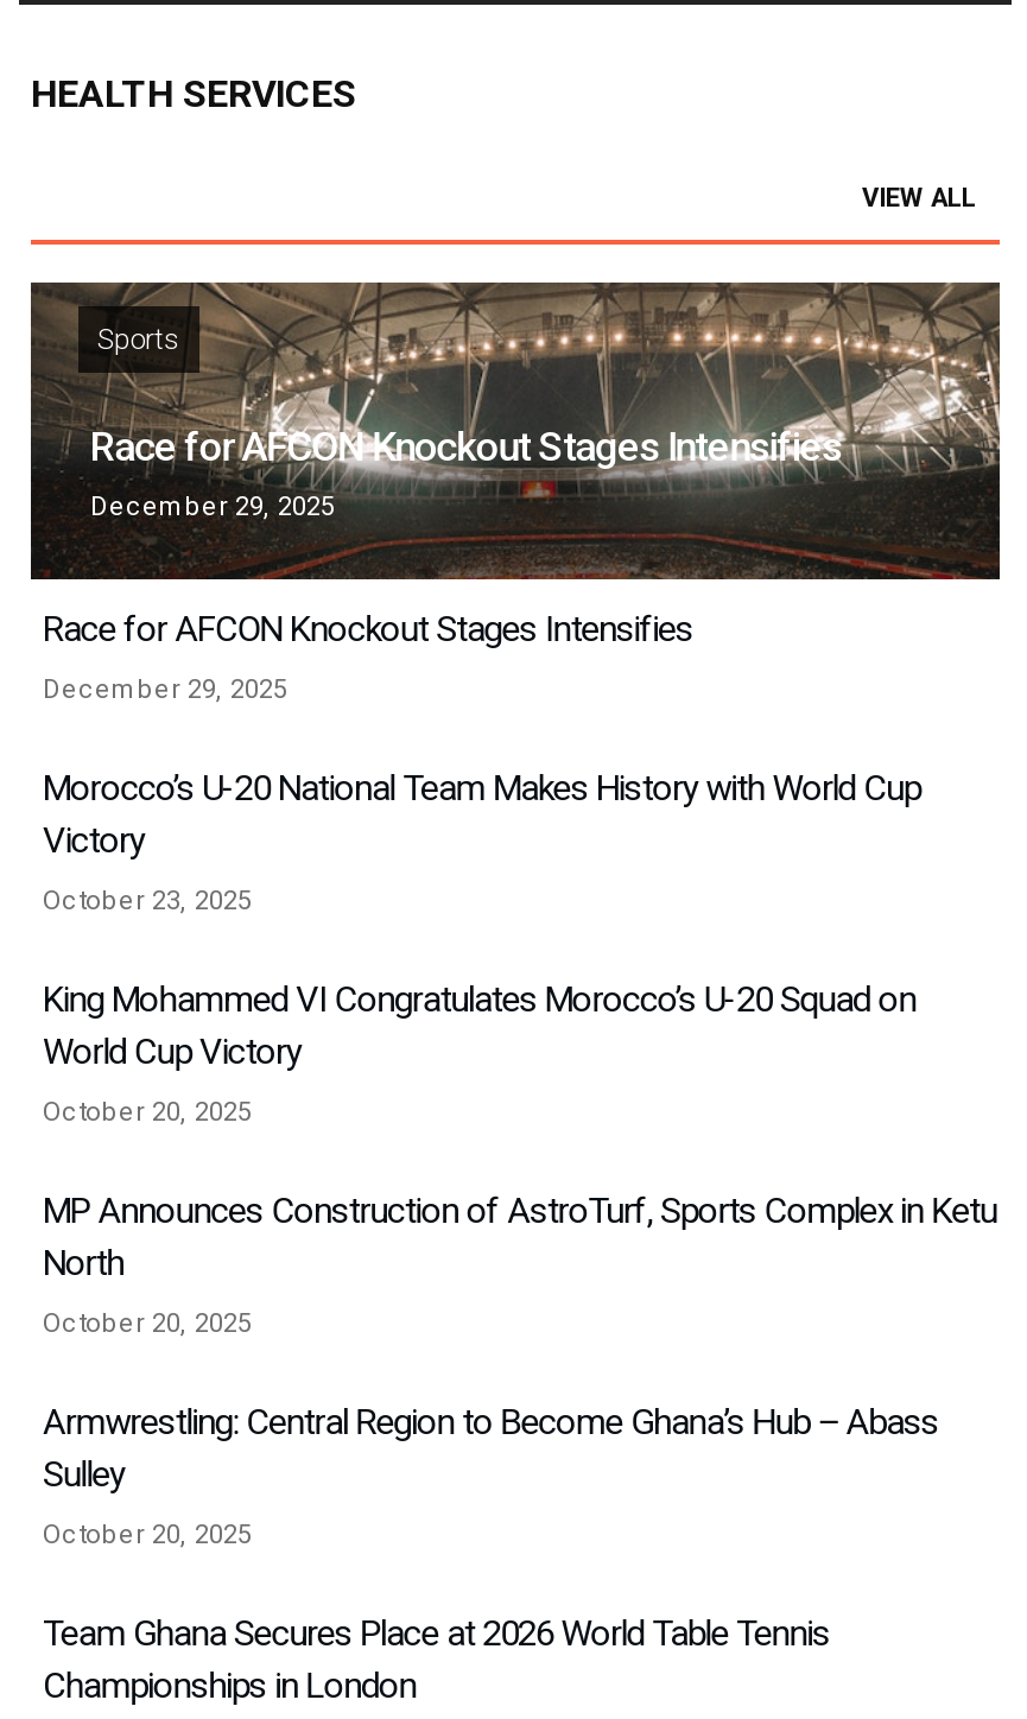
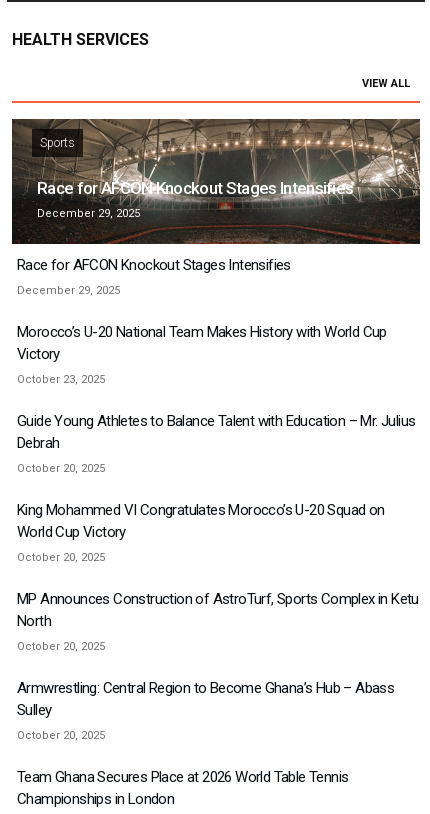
+ Guide Young Athletes to Balance Talent with Education – Mr. Julius
+ Debrah
+ October 20, 2025
